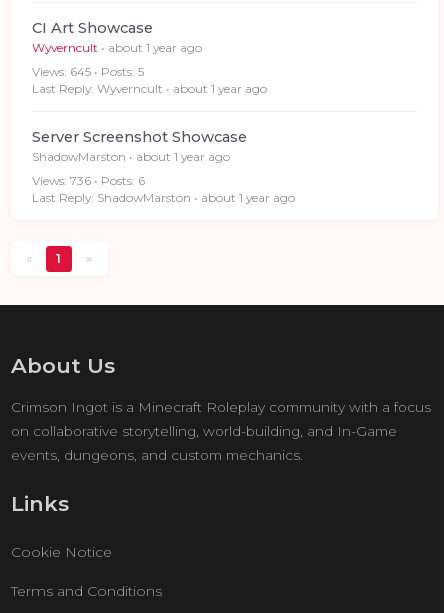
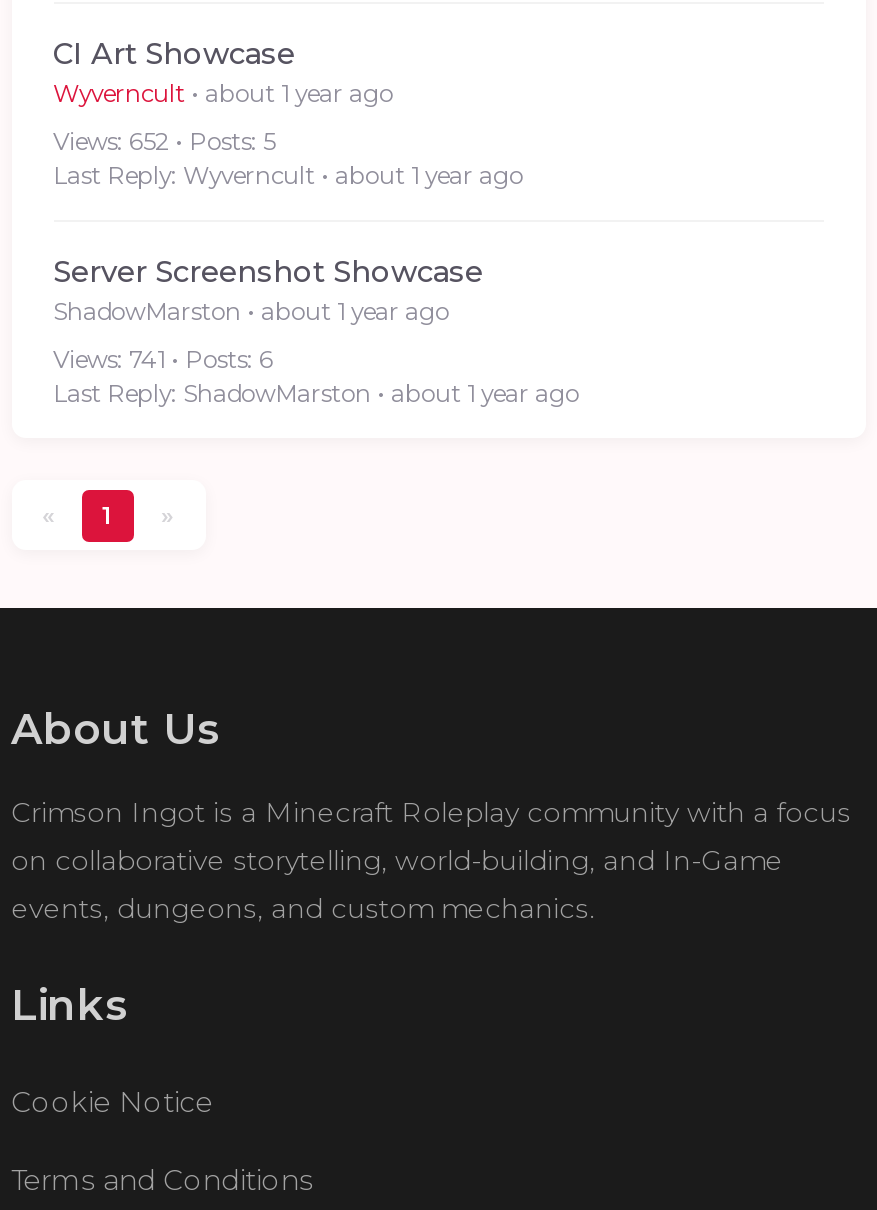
- Views: 645 • Posts: 5
+ Views: 652 • Posts: 5

- Views: 736 • Posts: 6
+ Views: 741 • Posts: 6
